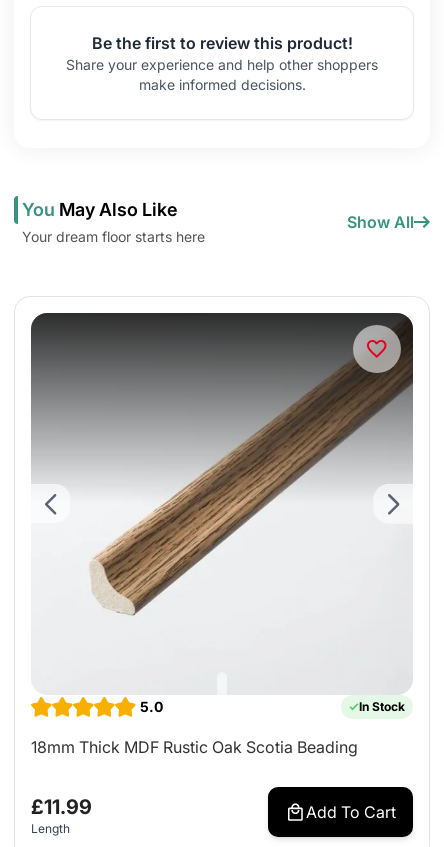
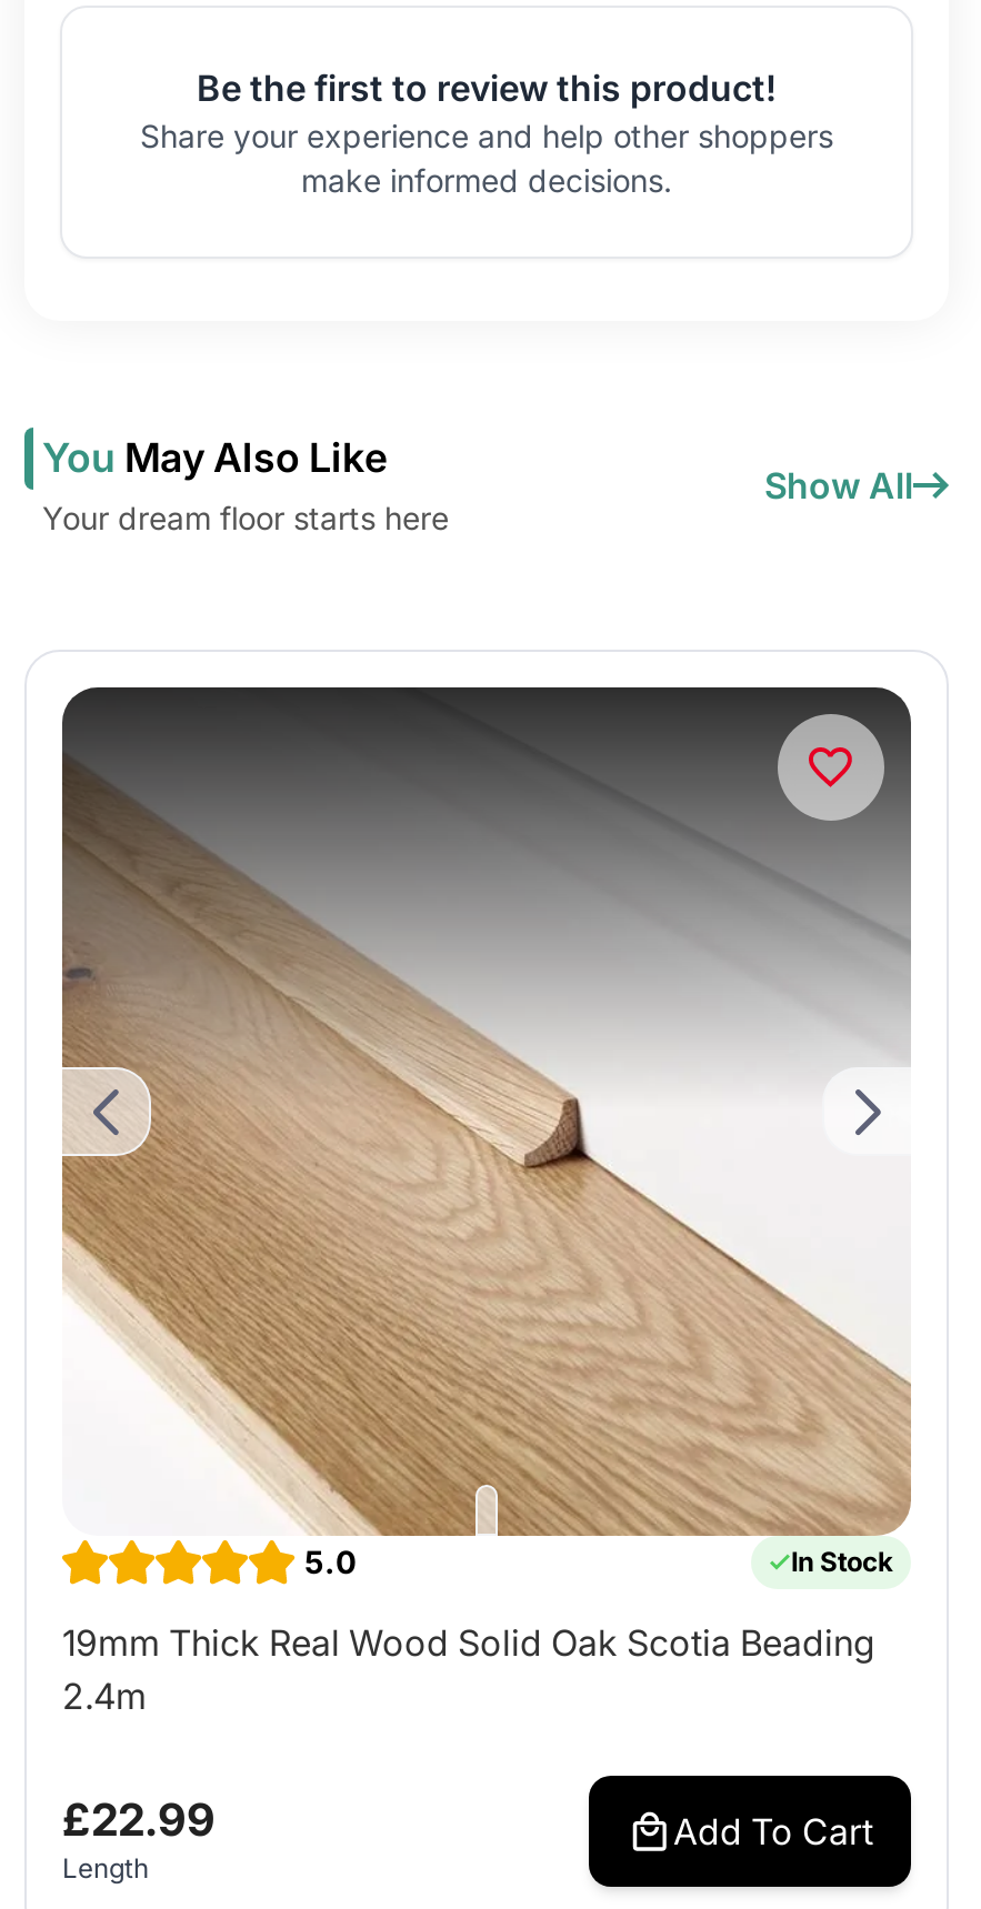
- [image]
+ [image]

- 18mm Thick MDF Rustic Oak Scotia Beading
+ 19mm Thick Real Wood Solid Oak Scotia Beading
+ 2.4m

- £11.99
+ £22.99
